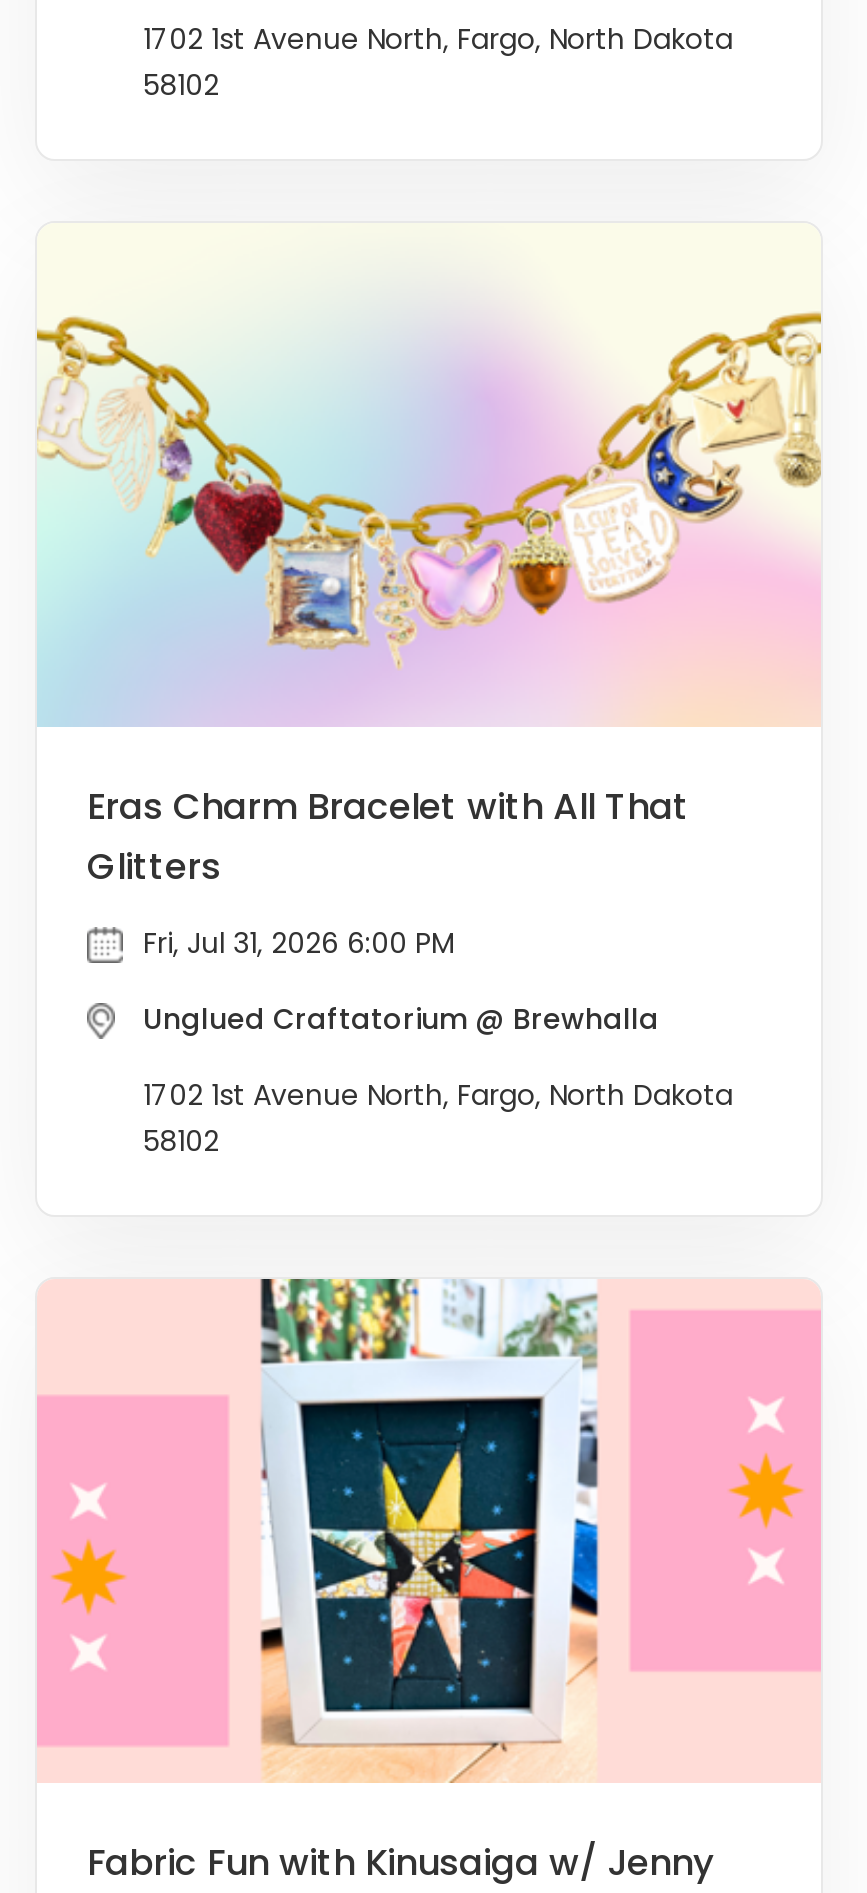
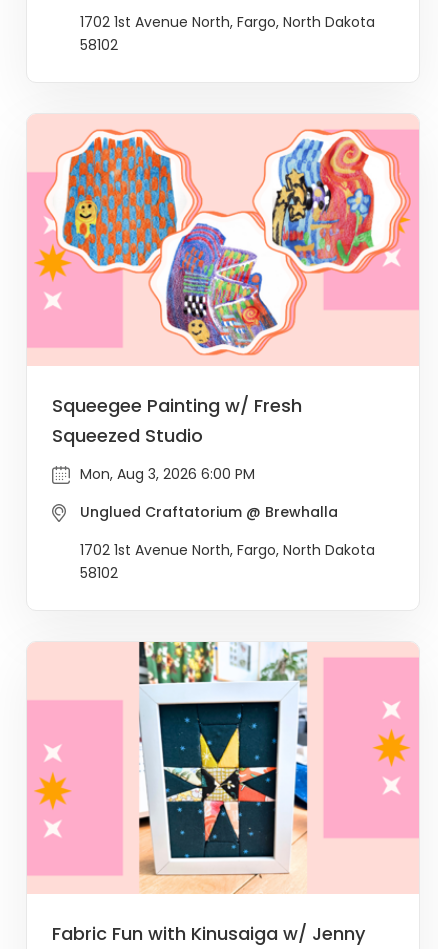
- [image]
- Eras Charm Bracelet with All That
- Glitters
+ [image]
+ Squeegee Painting w/ Fresh
+ Squeezed Studio

- Fri, Jul 31, 2026 6:00 PM
+ Mon, Aug 3, 2026 6:00 PM
